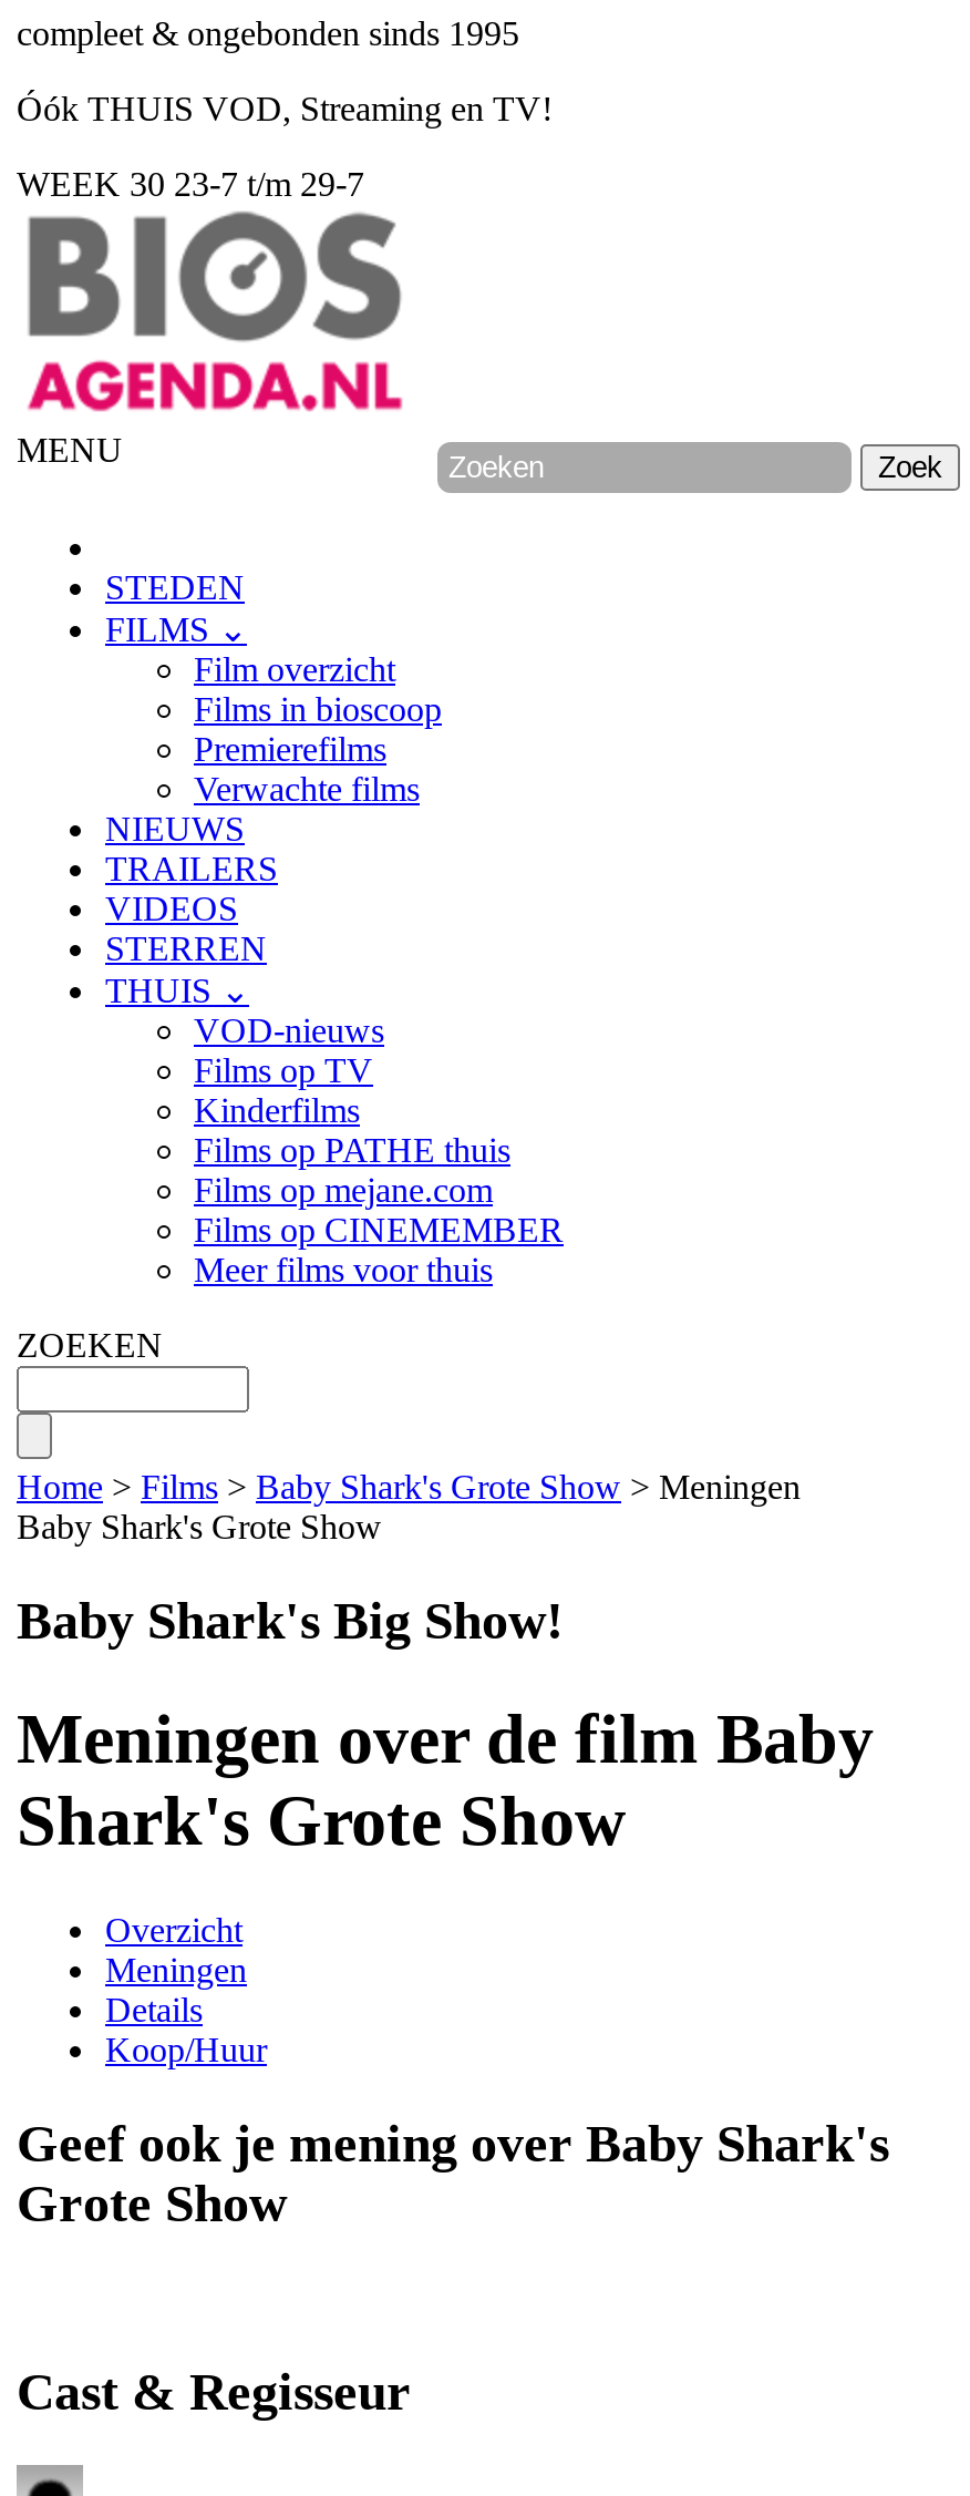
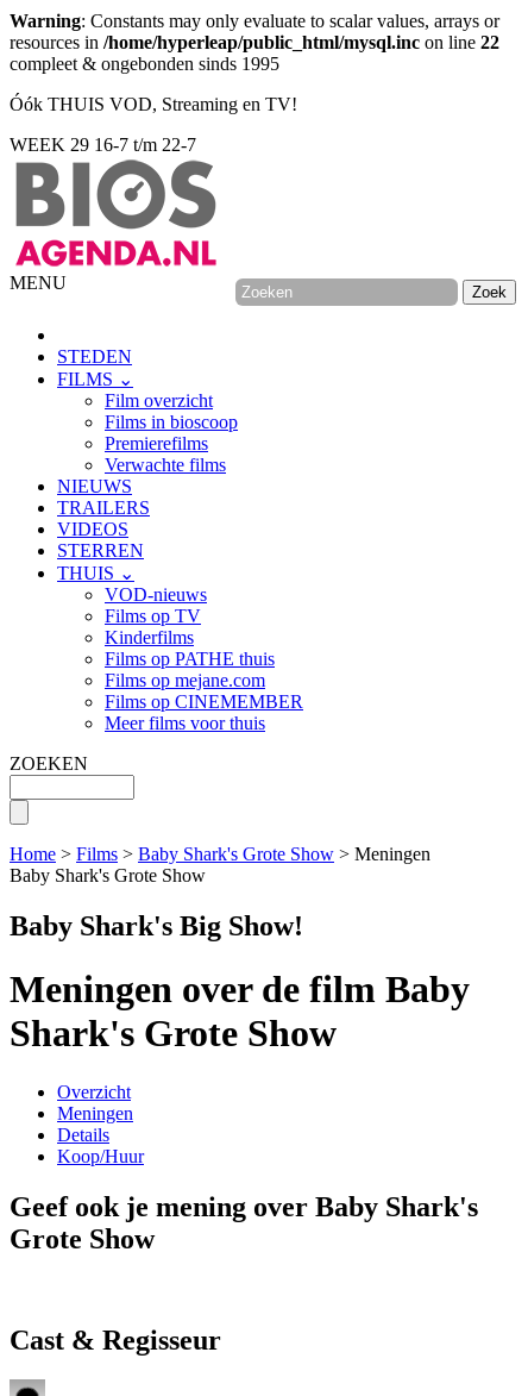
+ Warning: Constants may only evaluate to scalar values, arrays or
+ resources in /home/hyperleap/public_html/mysql.inc on line 22

- WEEK 30 23-7 t/m 29-7
+ WEEK 29 16-7 t/m 22-7
